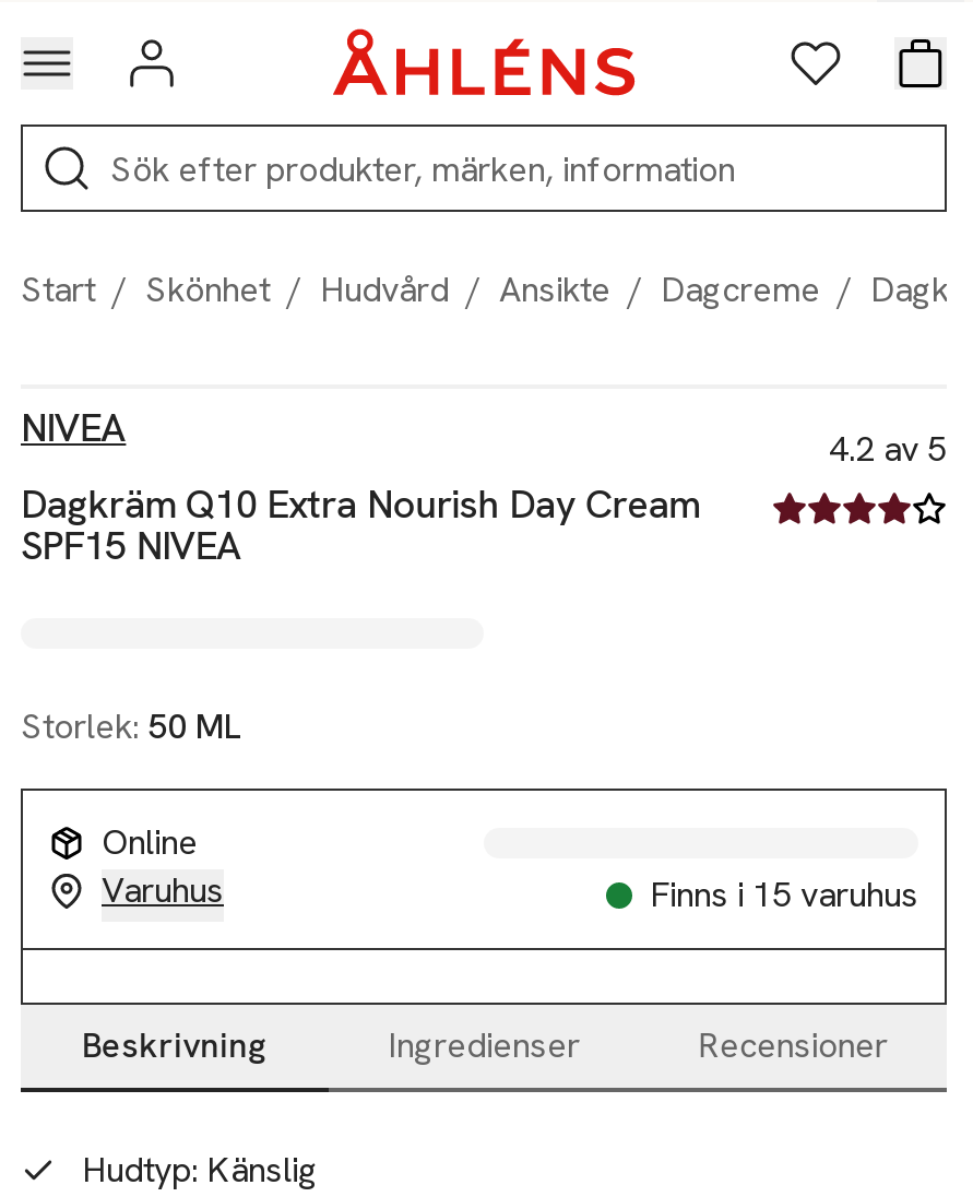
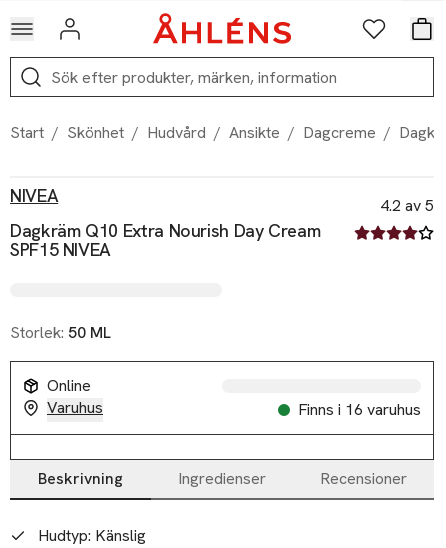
- Finns i 15 varuhus
+ Finns i 16 varuhus
